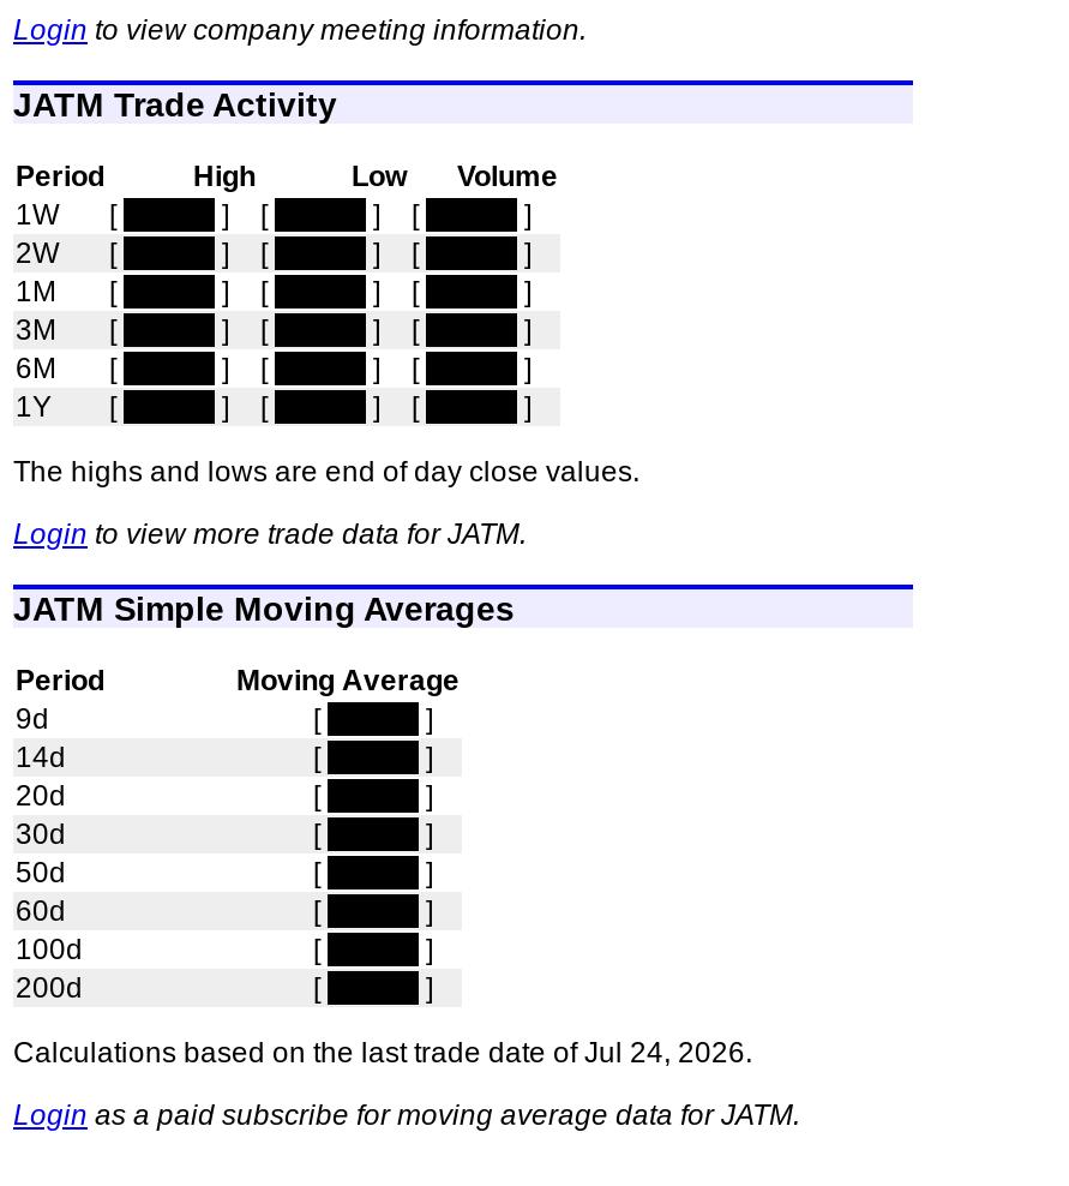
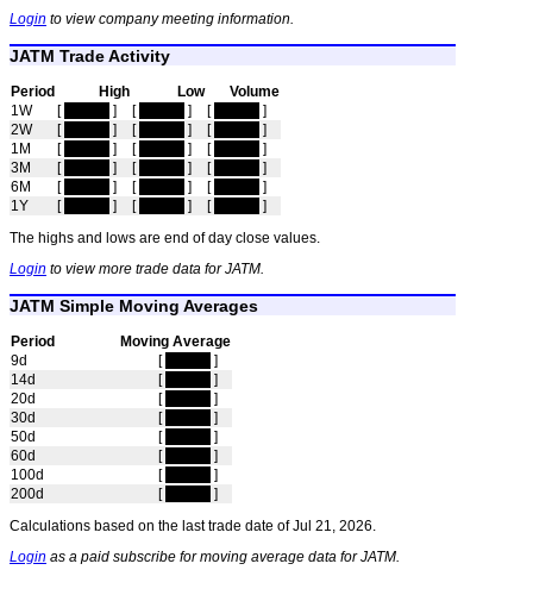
- Calculations based on the last trade date of Jul 24, 2026.
+ Calculations based on the last trade date of Jul 21, 2026.
